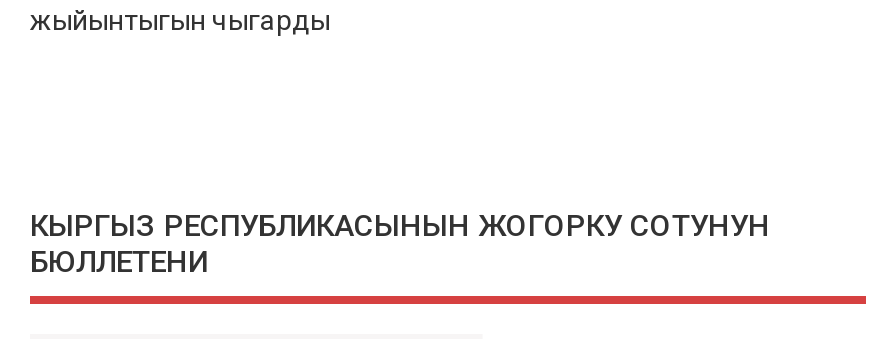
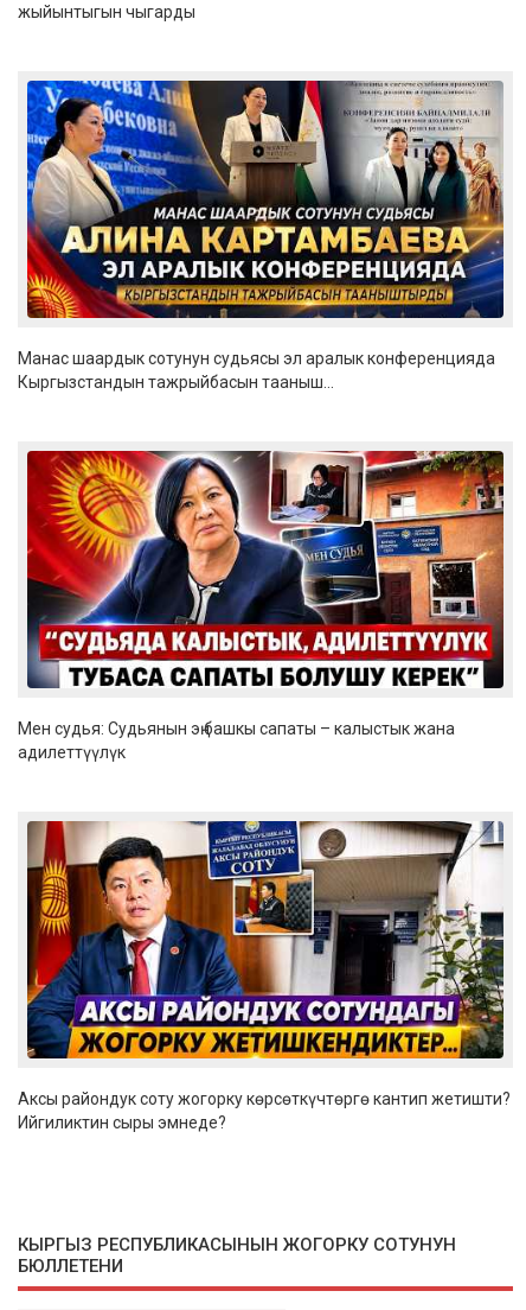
+ [image]
+ Манас шаардык сотунун судьясы эл аралык конференцияда
+ Кыргызстандын тажрыйбасын тааныш...

+ [image]
+ Мен судья: Судьянын эң башкы сапаты – калыстык жана
+ адилеттүүлүк

+ [image]
+ Аксы райондук соту жогорку көрсөткүчтөргө кантип жетишти?
+ Ийгиликтин сыры эмнеде?
